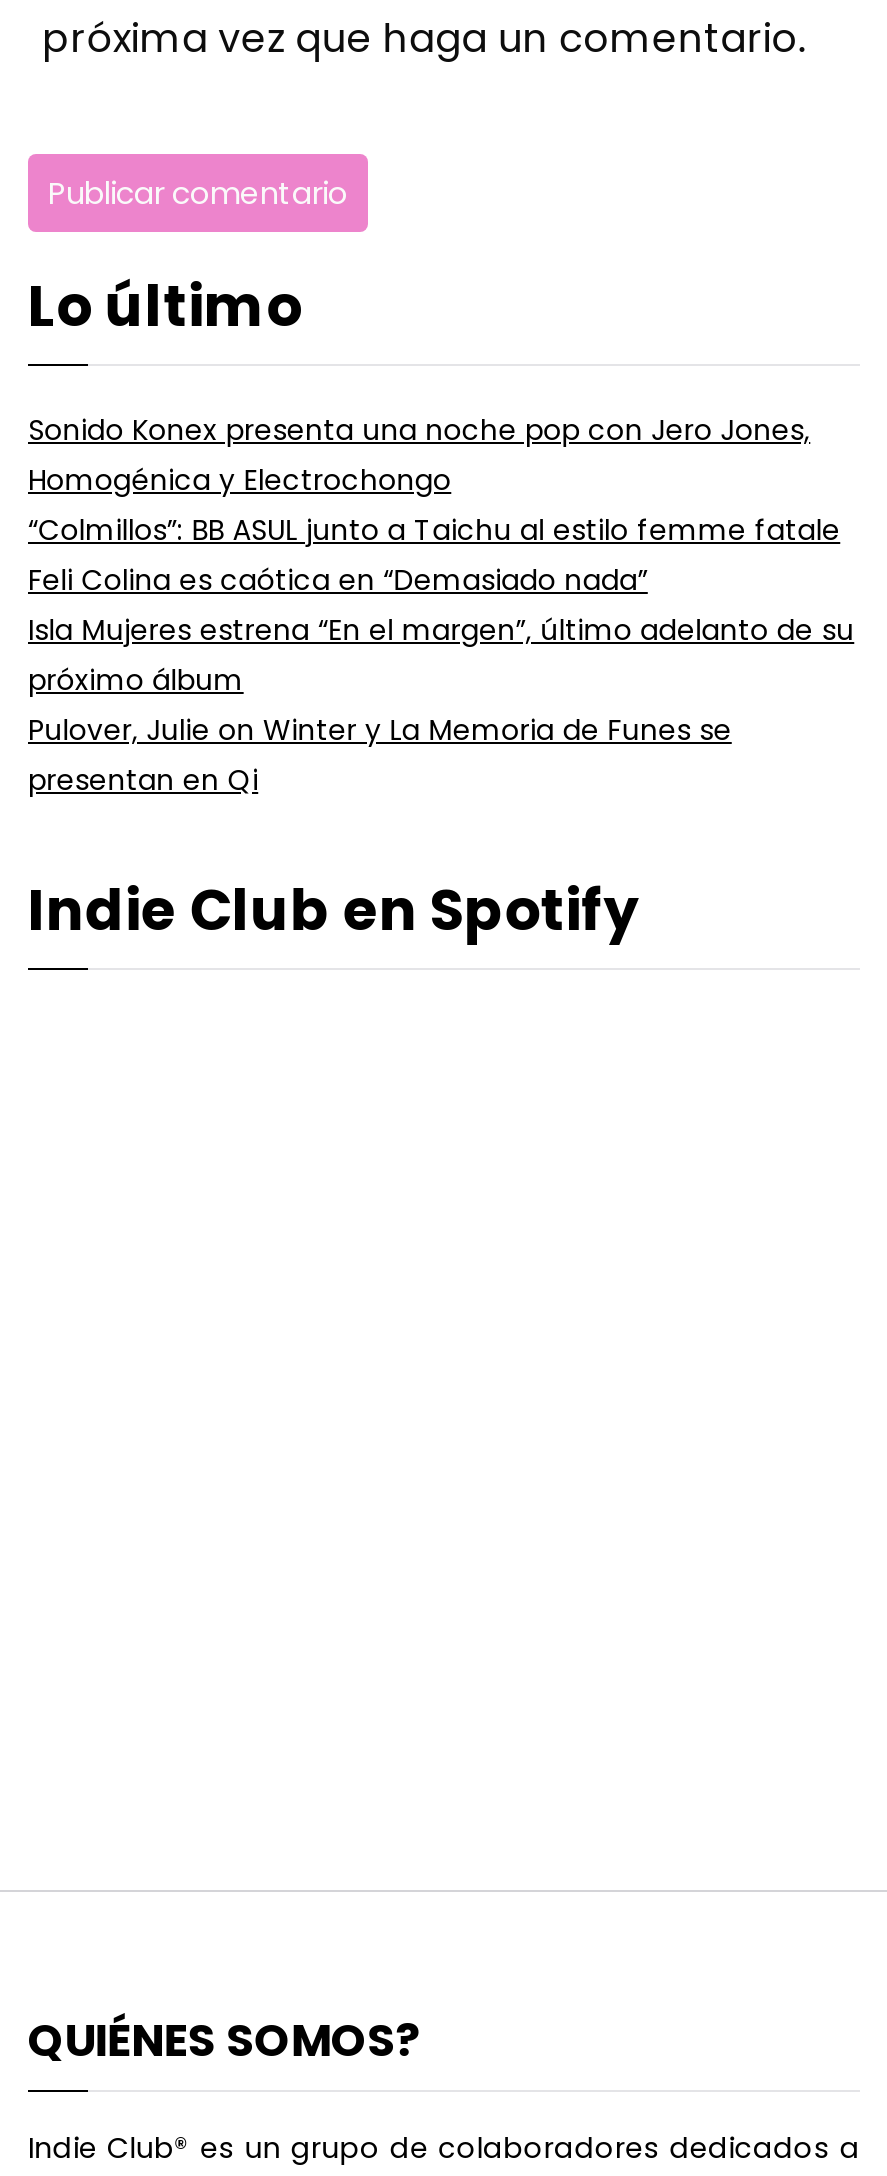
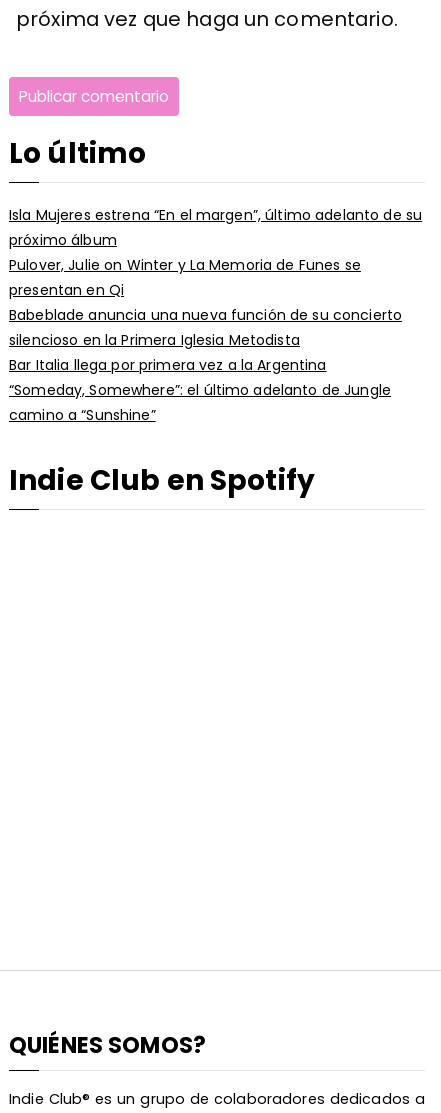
- Sonido Konex presenta una noche pop con Jero Jones,
- Homogénica y Electrochongo
- “Colmillos”: BB ASUL junto a Taichu al estilo femme fatale
- Feli Colina es caótica en “Demasiado nada”

moved up: Isla Mujeres estrena “En el margen”, último adelanto de su | próximo álbum | Pulover, Julie on Winter y La Memoria de Funes se | presentan en Qi

+ Babeblade anuncia una nueva función de su concierto
+ silencioso en la Primera Iglesia Metodista
+ Bar Italia llega por primera vez a la Argentina
+ “Someday, Somewhere”: el último adelanto de Jungle
+ camino a “Sunshine”
